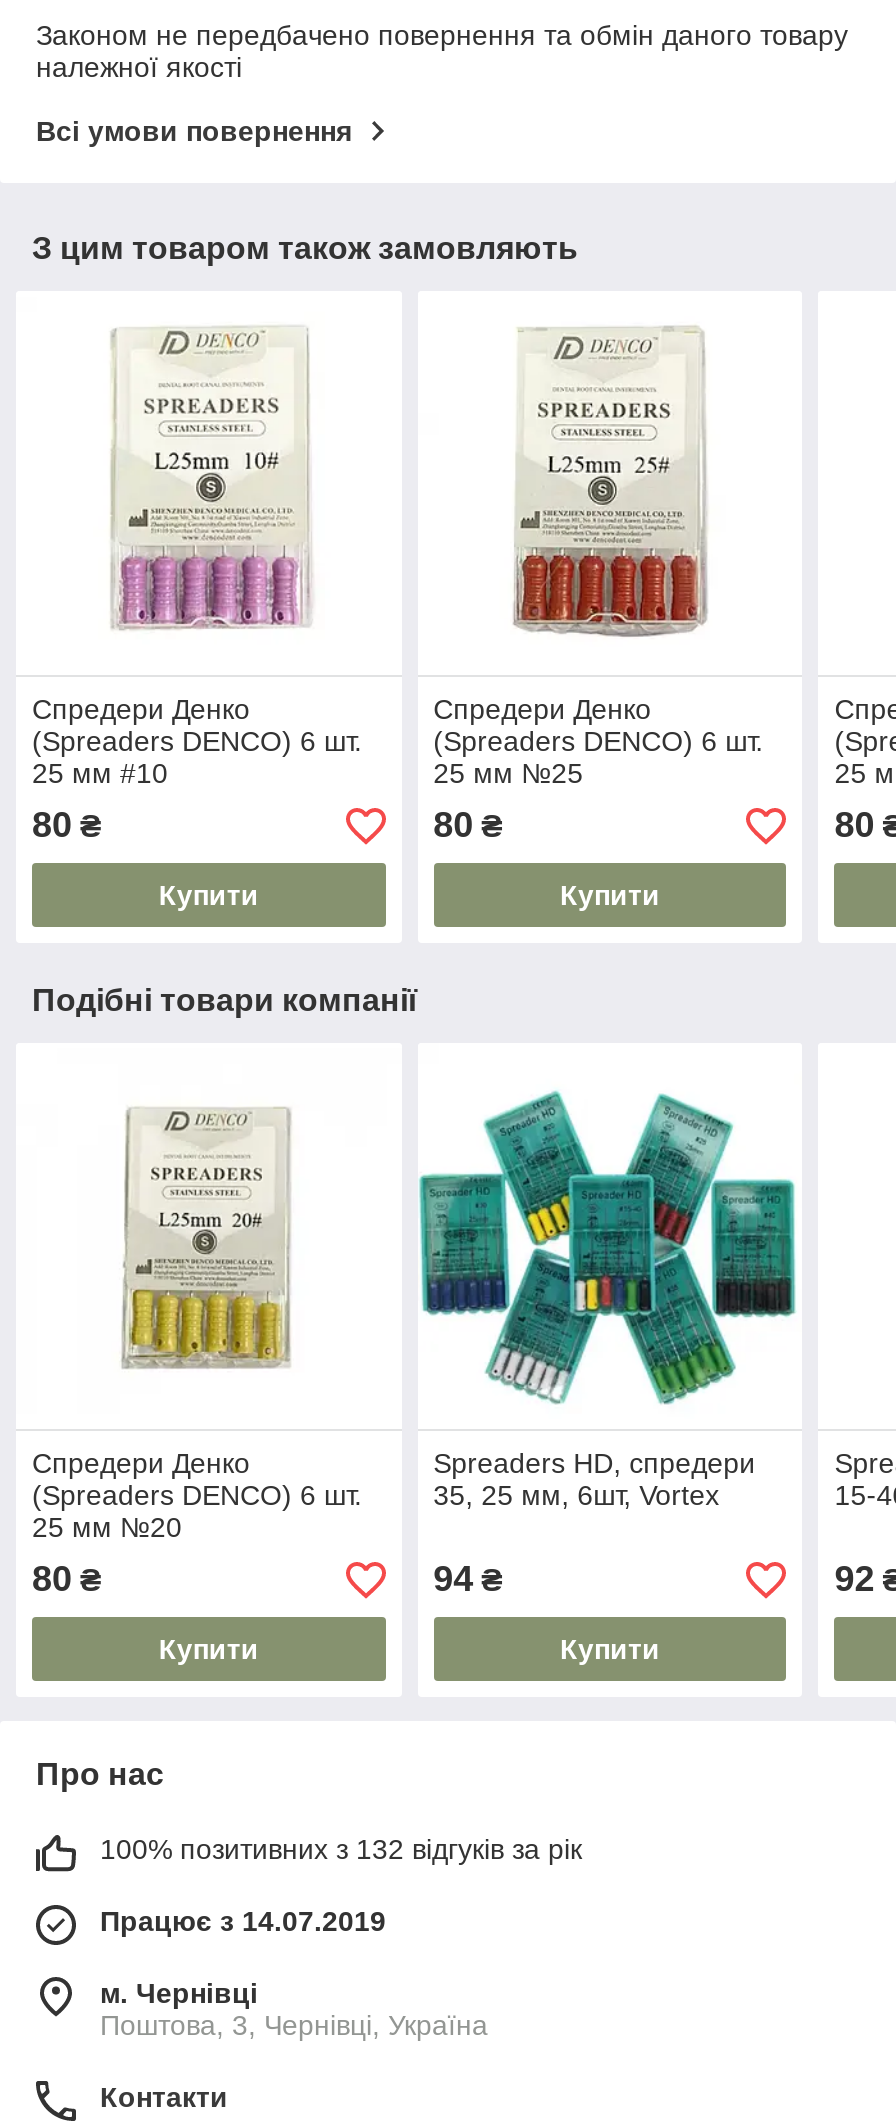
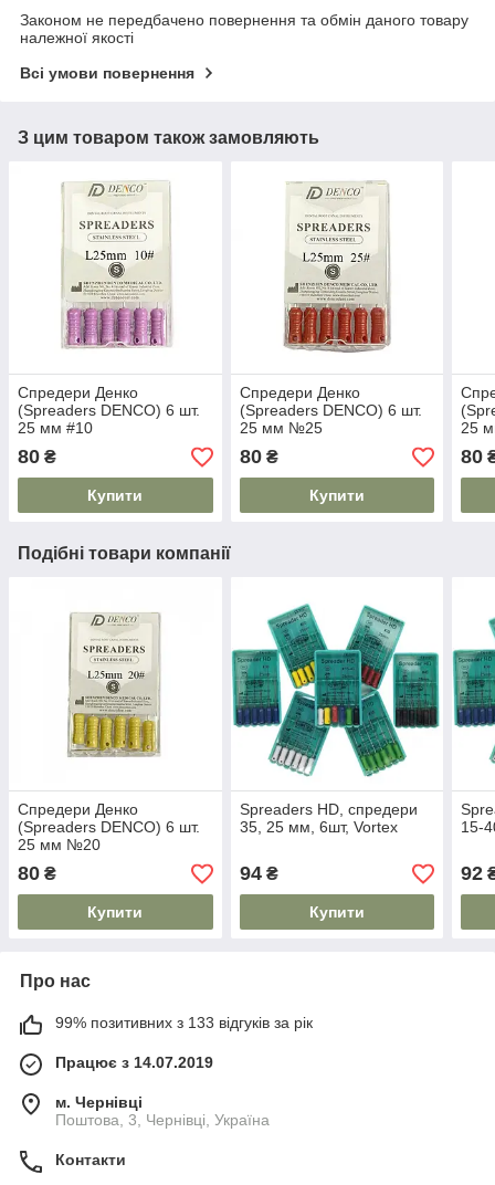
+ [image]

- 100% позитивних з 132 відгуків за рік
+ 99% позитивних з 133 відгуків за рік
